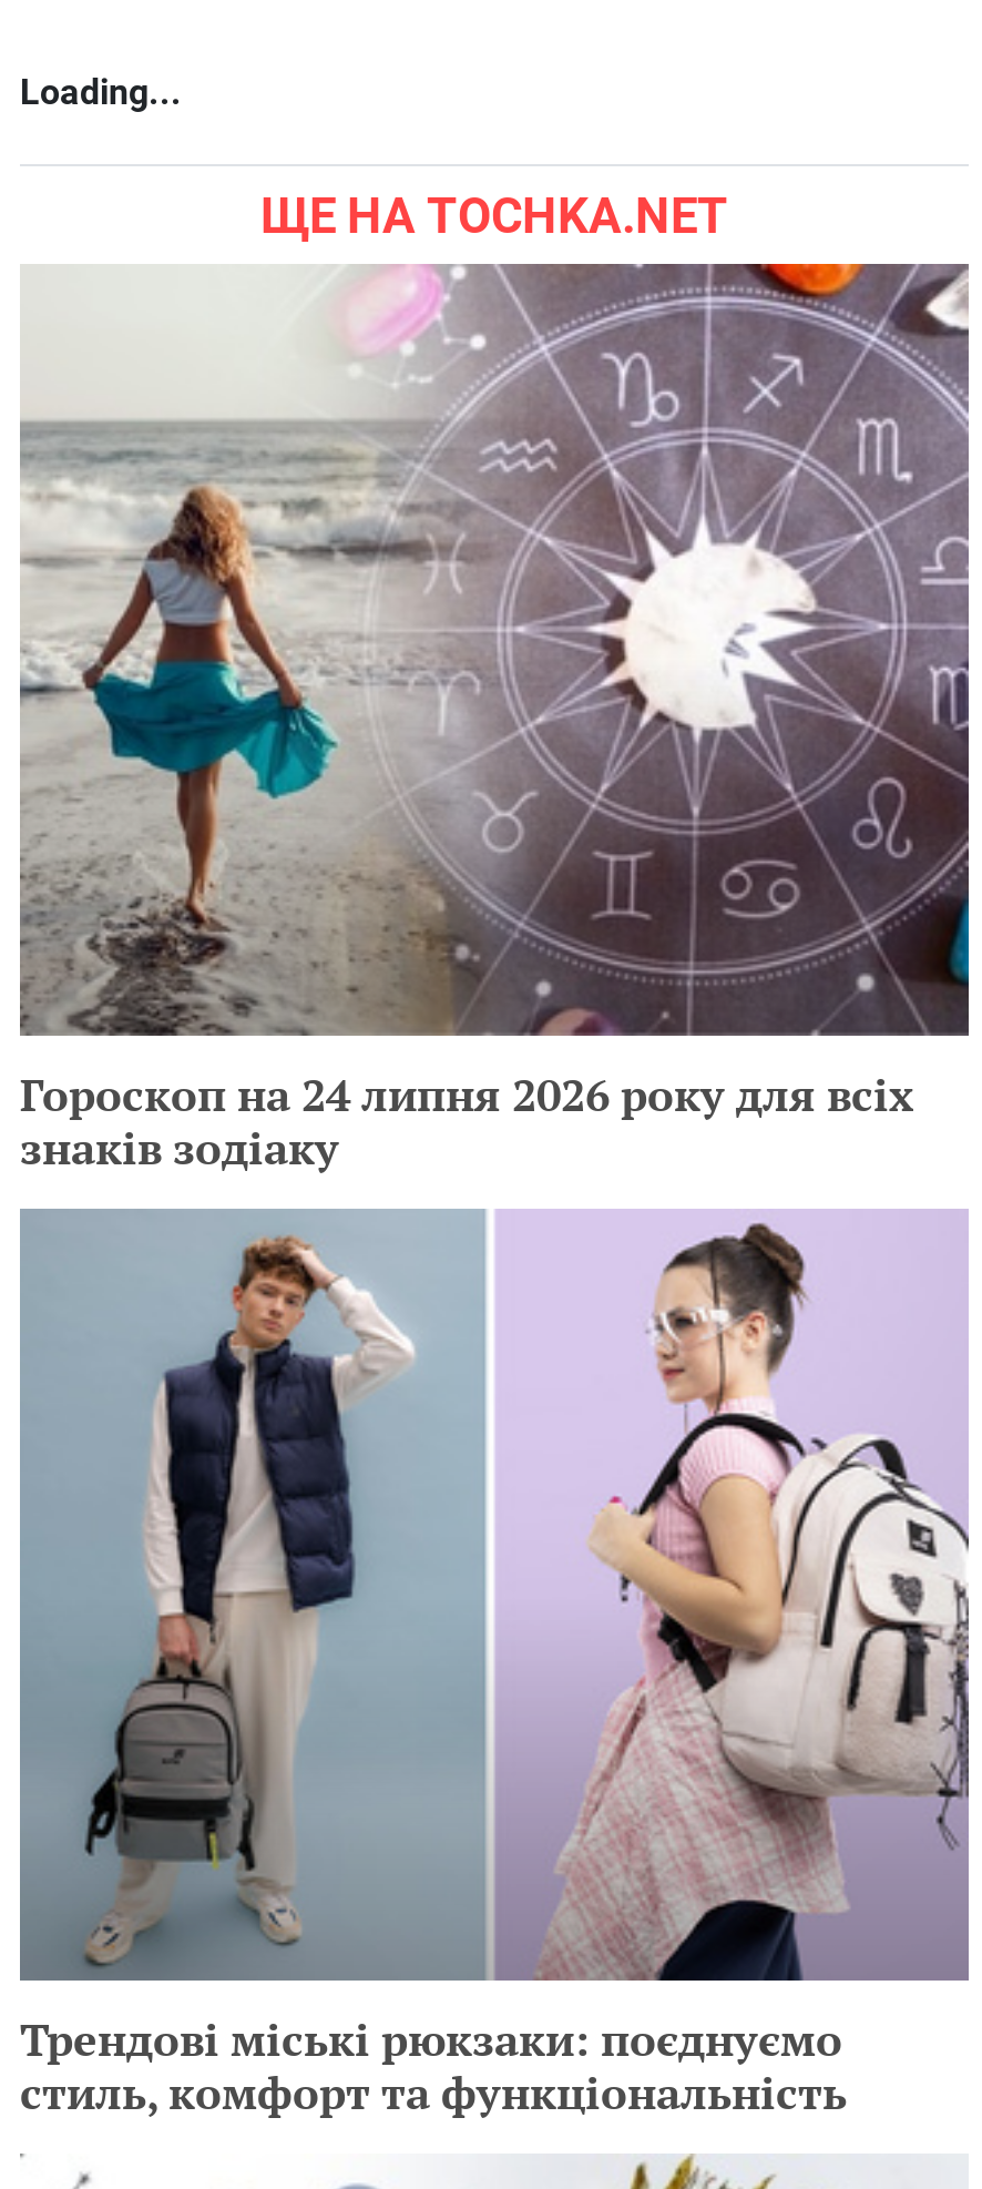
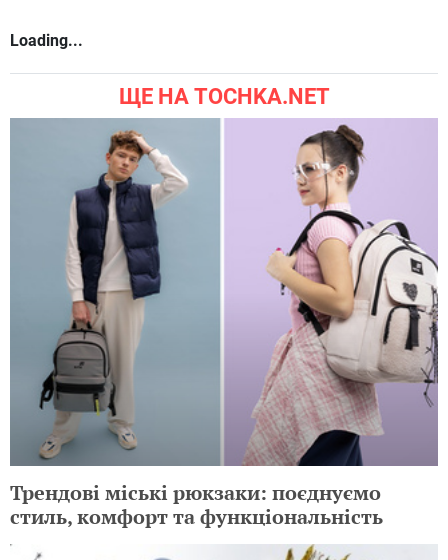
- [image]
- Гороскоп на 24 липня 2026 року для всіх
- знаків зодіаку
